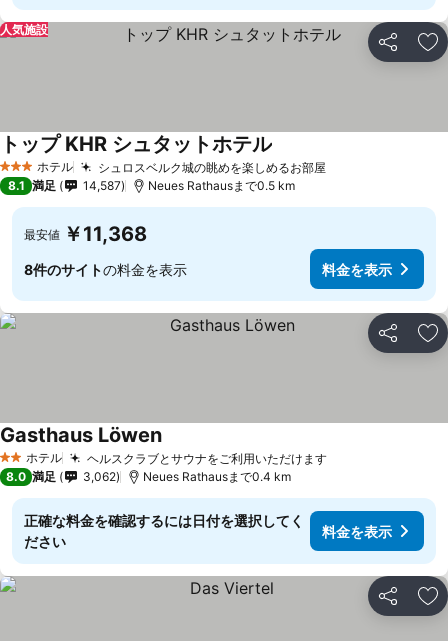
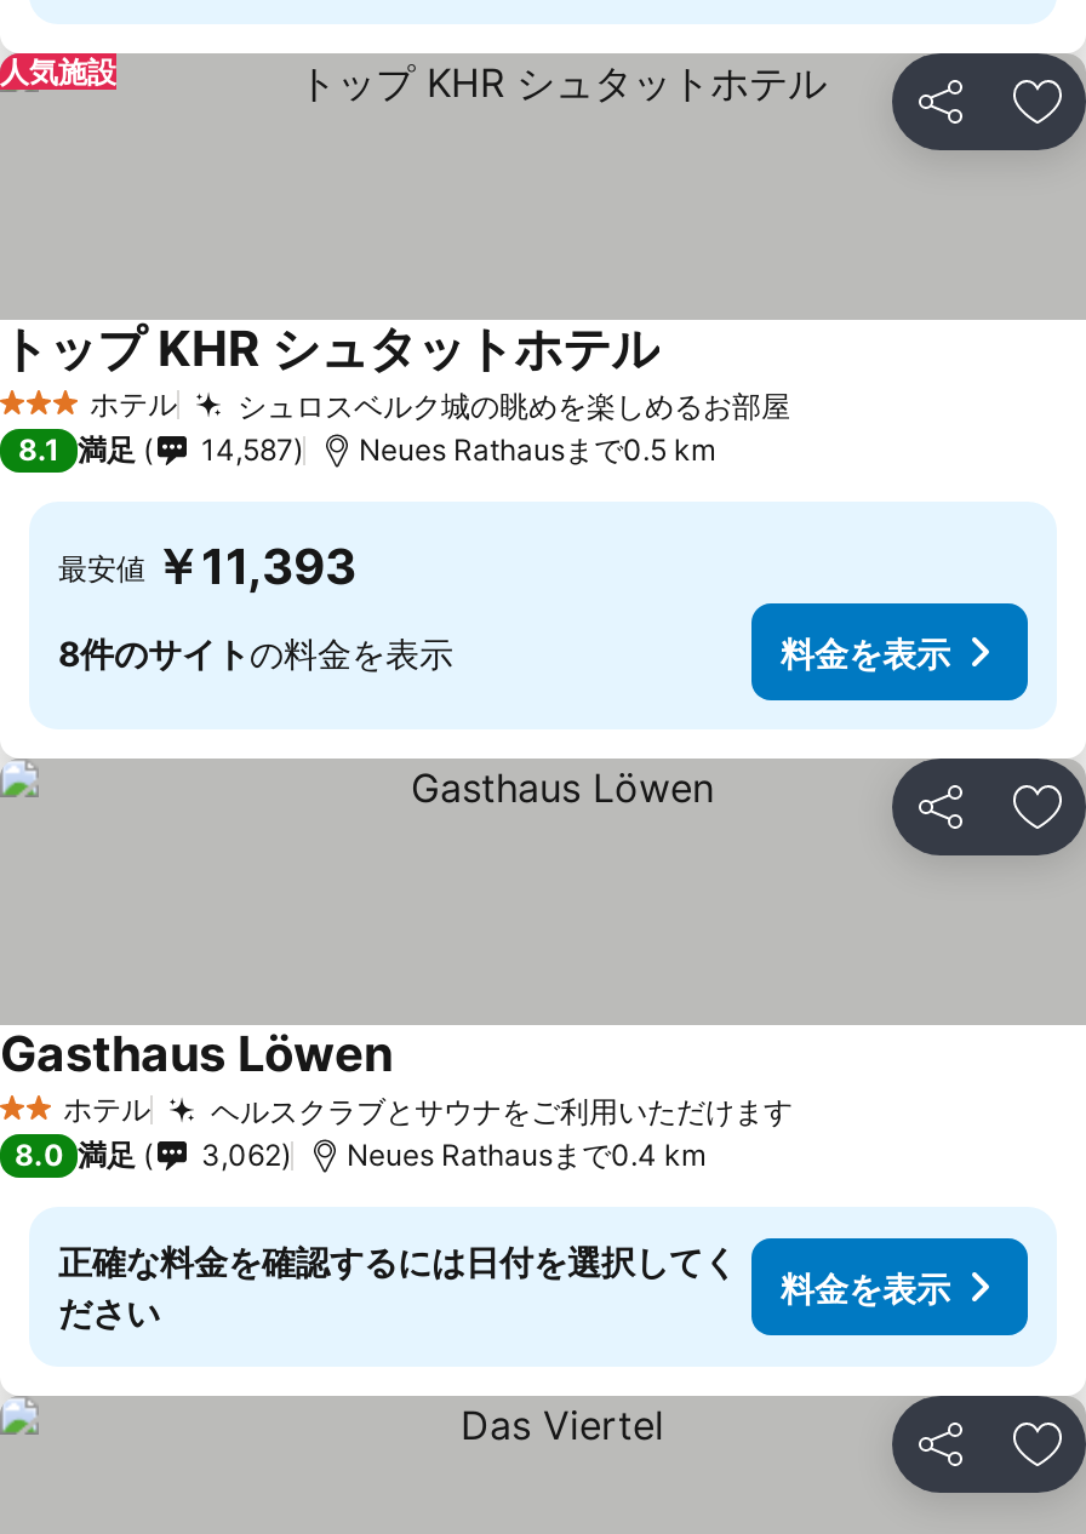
- 最安値 ￥11,368
+ 最安値 ￥11,393
